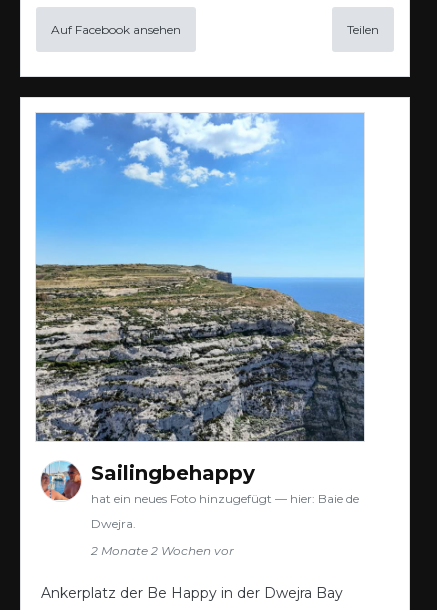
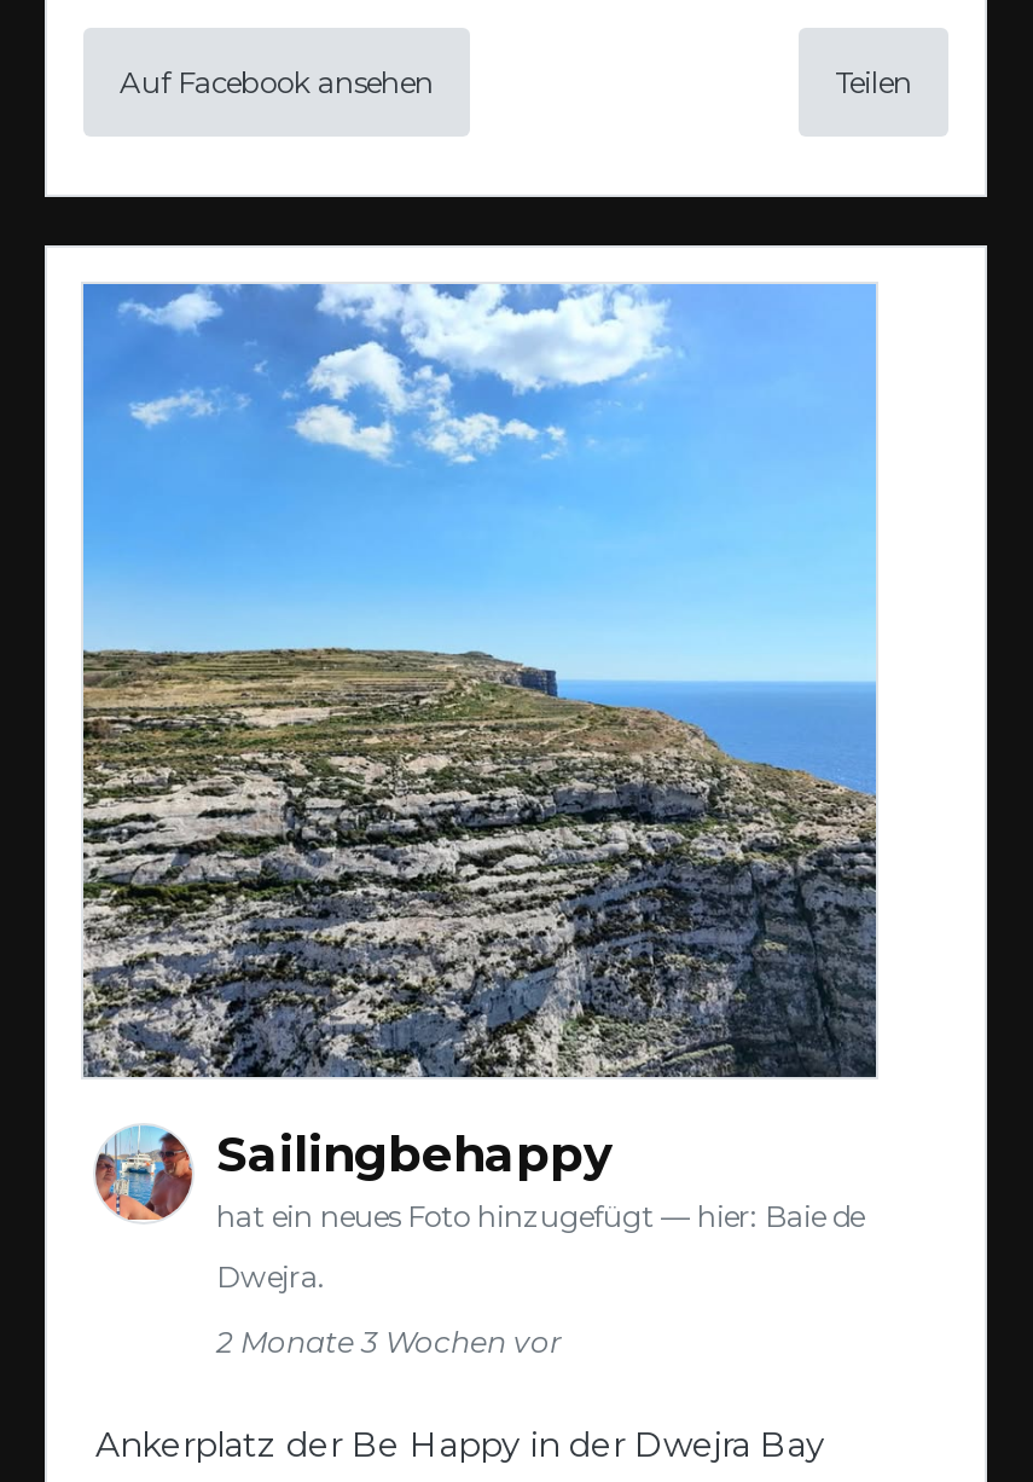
- 2 Monate 2 Wochen vor
+ 2 Monate 3 Wochen vor
